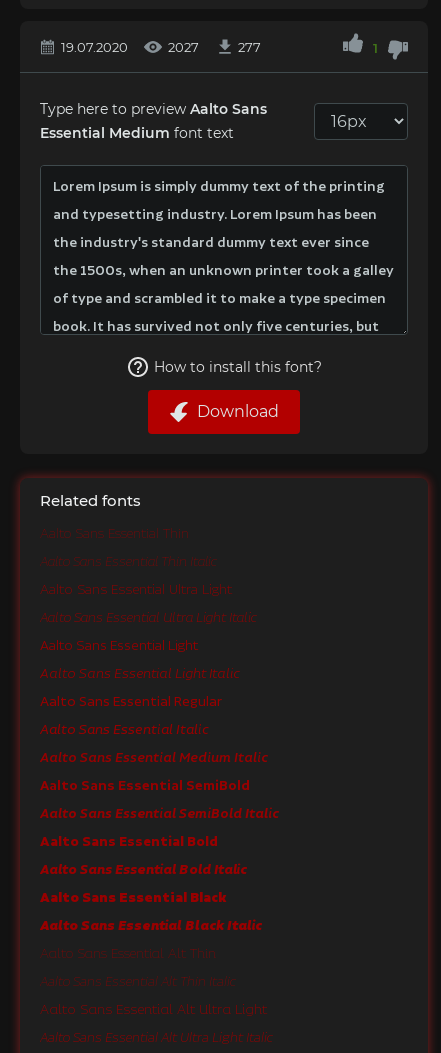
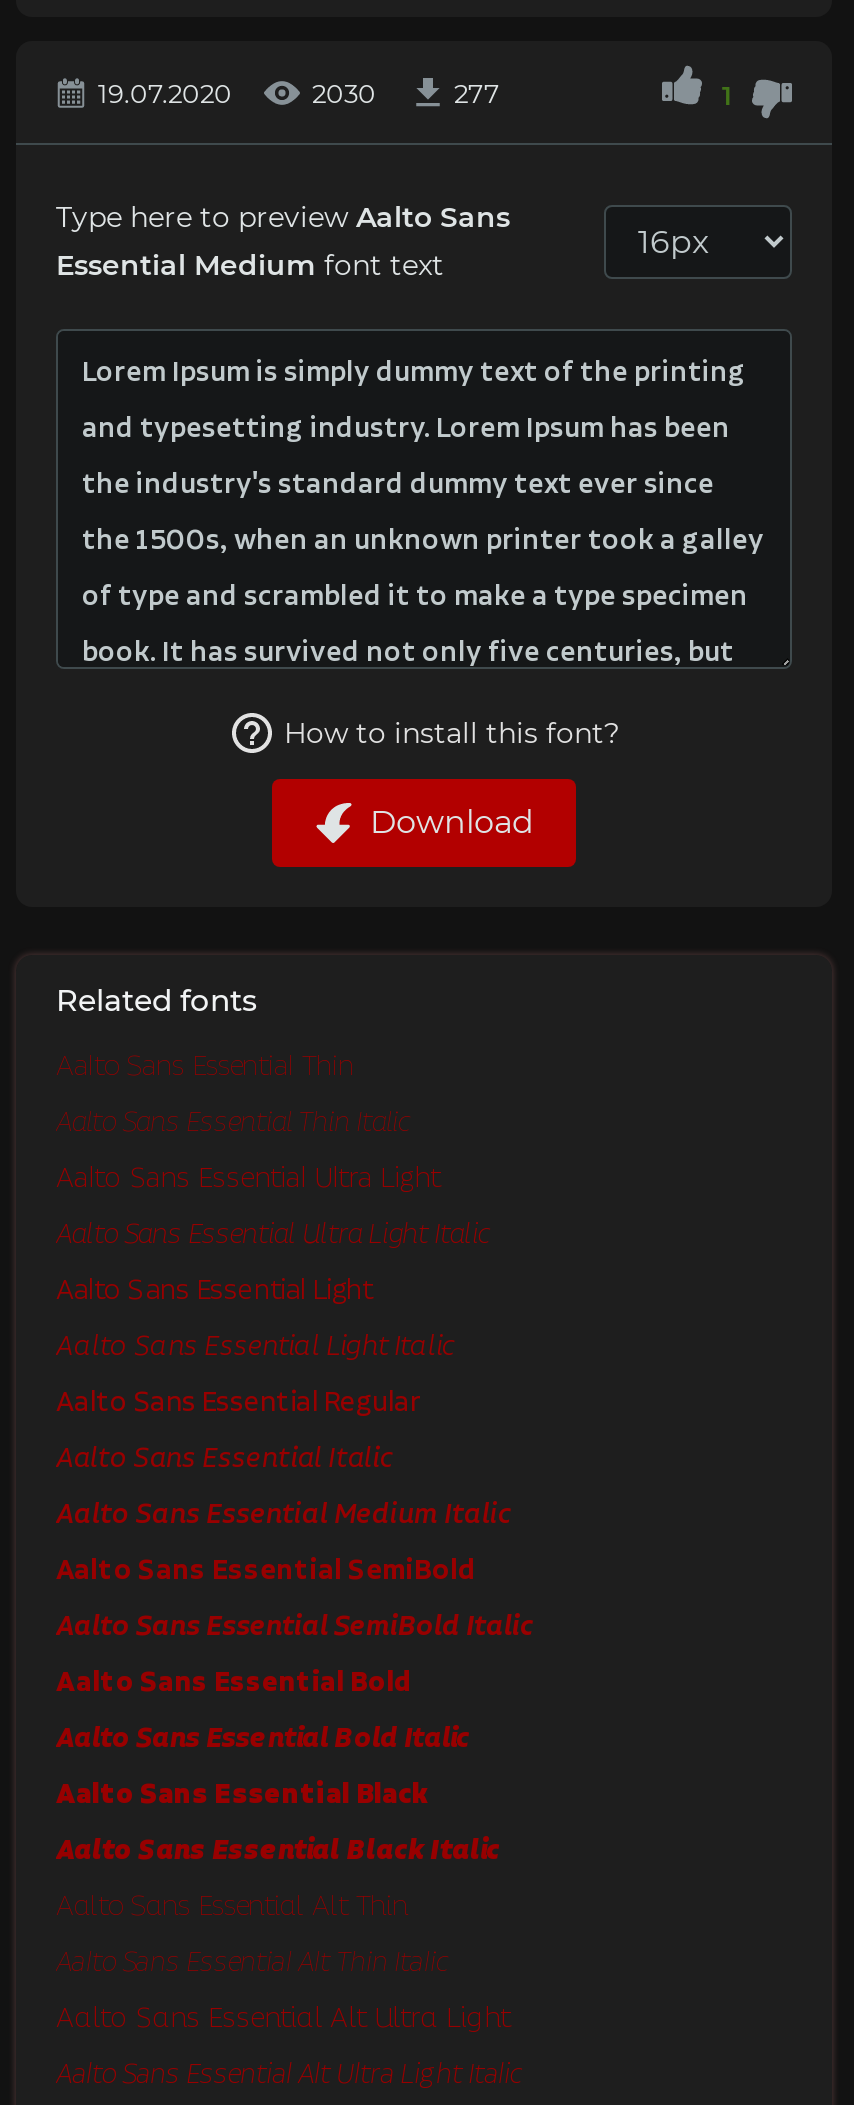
- 2027
+ 2030
